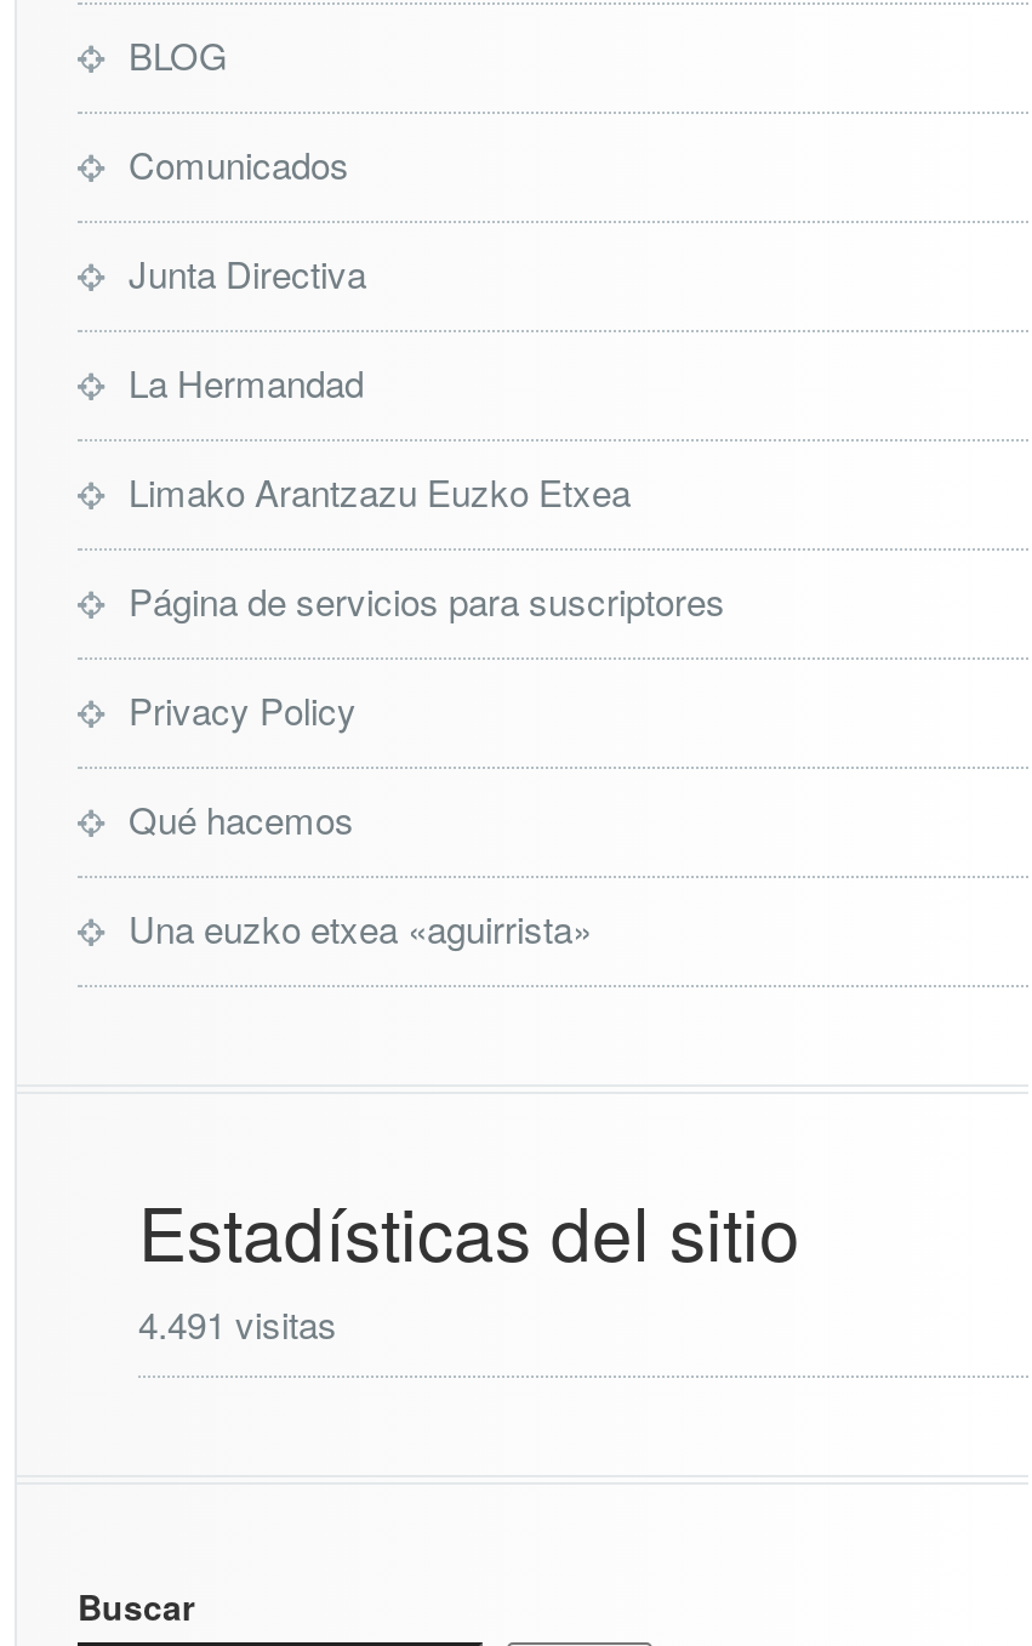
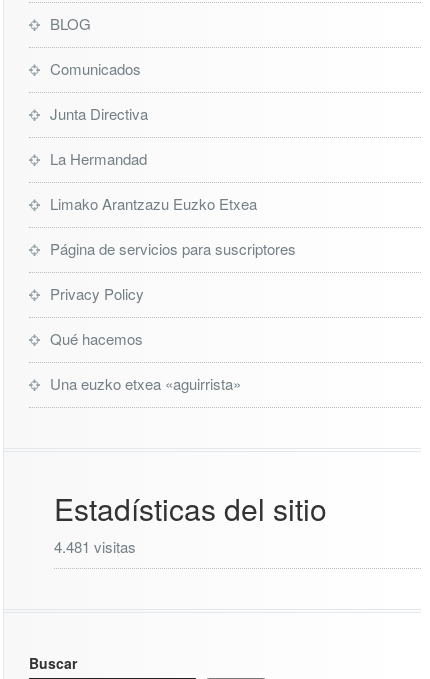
- 4.491 visitas
+ 4.481 visitas
